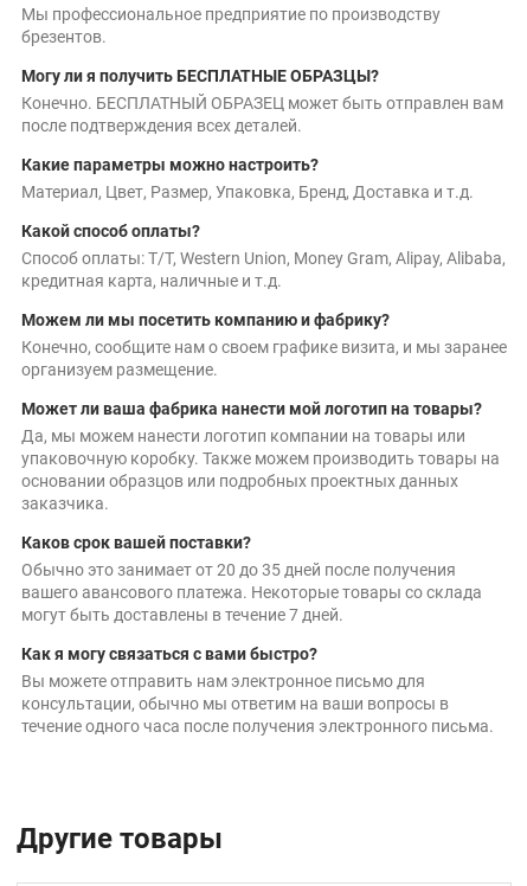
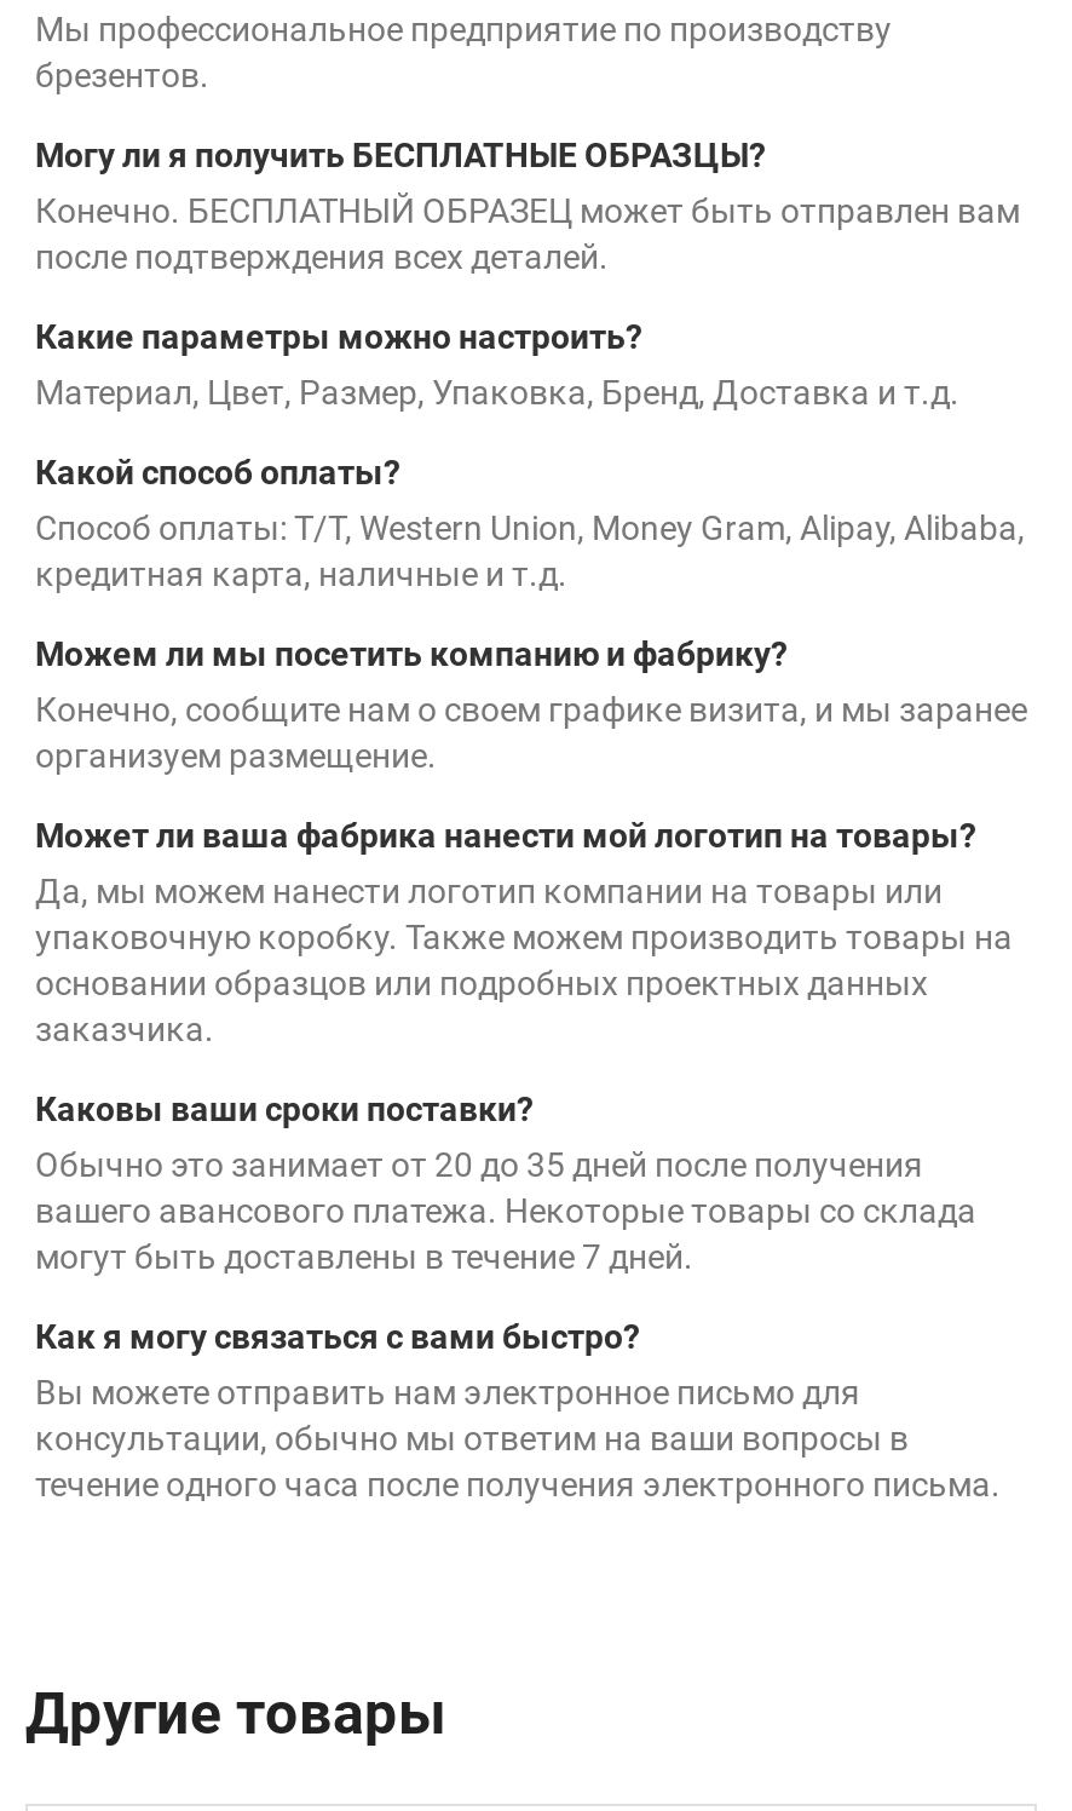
- Каков срок вашей поставки?
+ Каковы ваши сроки поставки?
